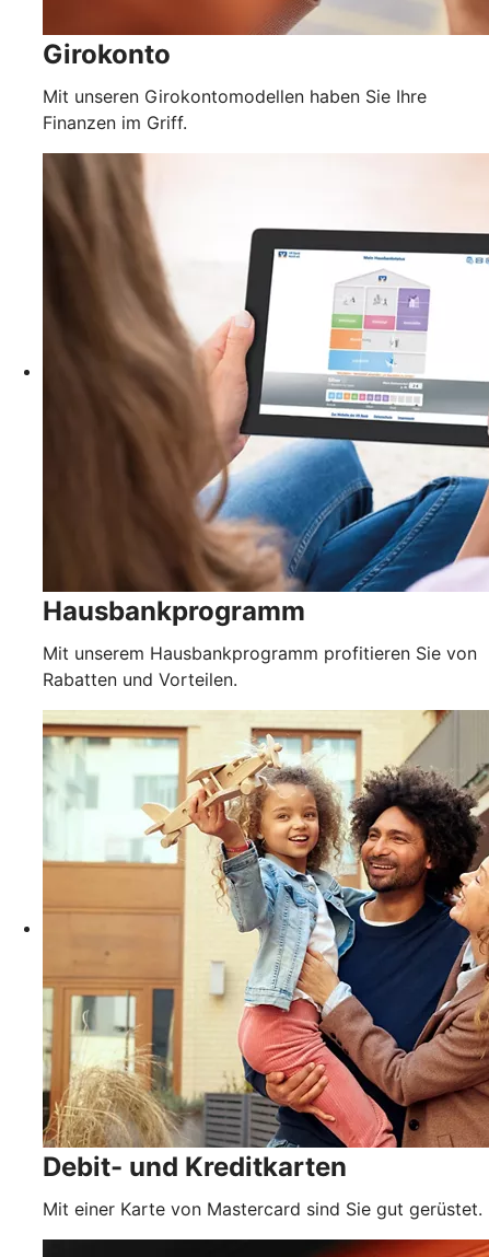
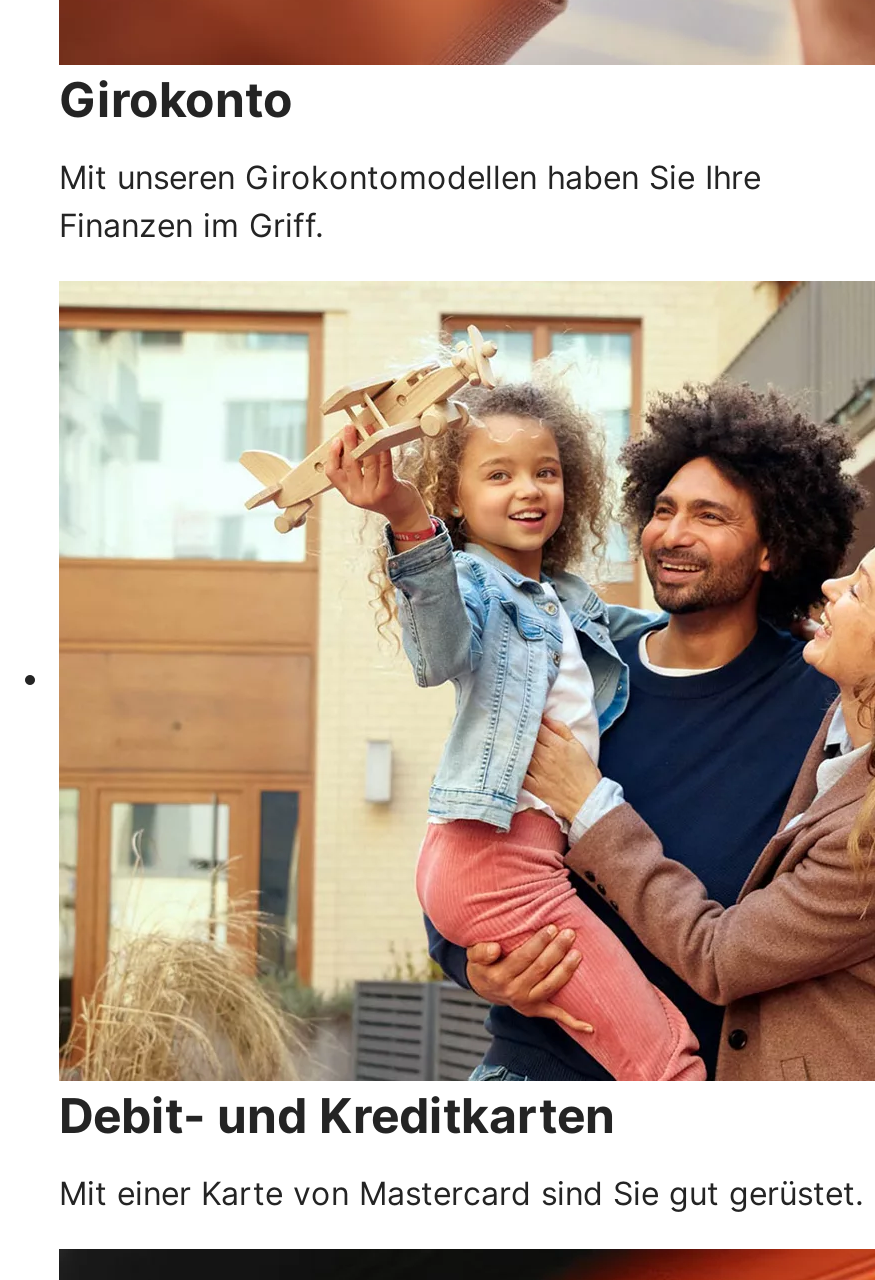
- [image]
- Hausbankprogramm
- Mit unserem Hausbankprogramm profitieren Sie von
- Rabatten und Vorteilen.
